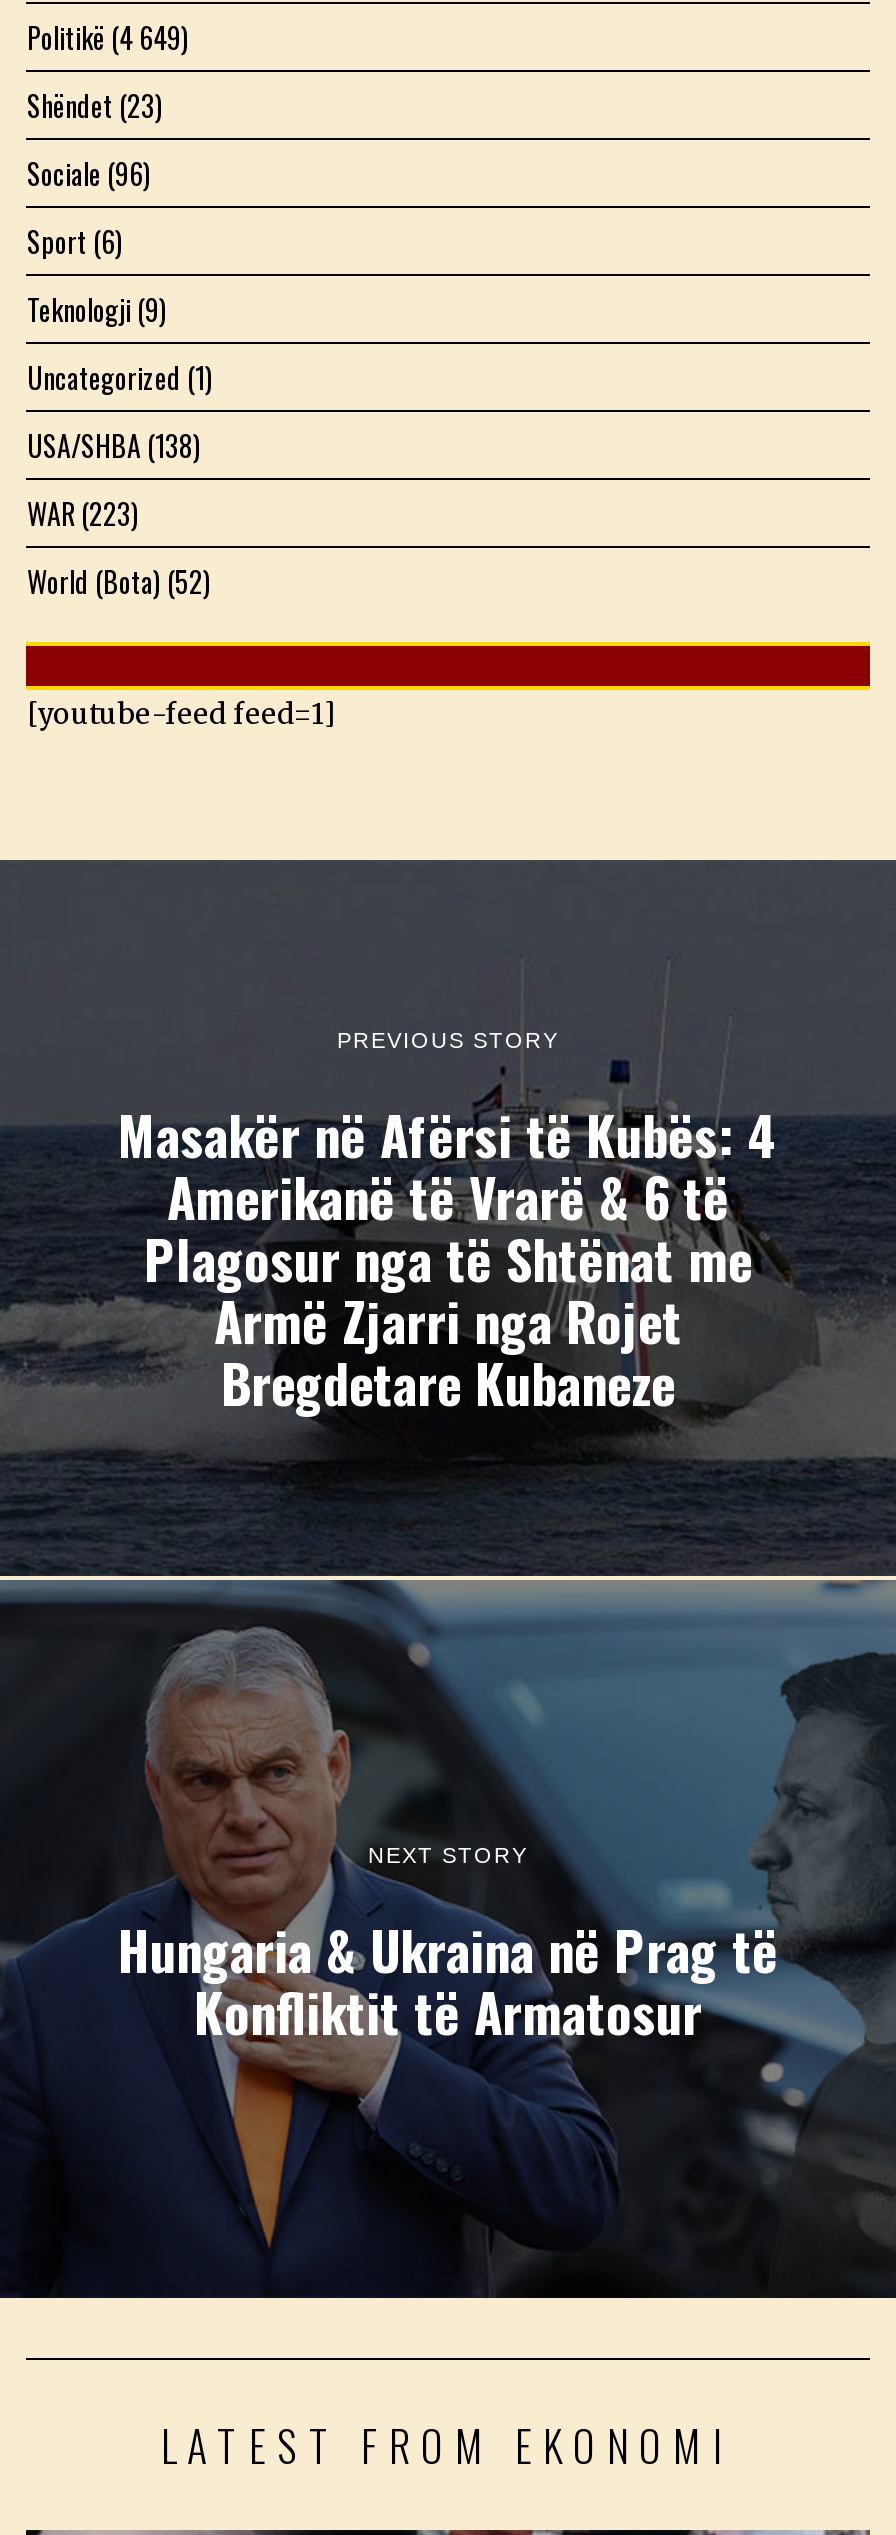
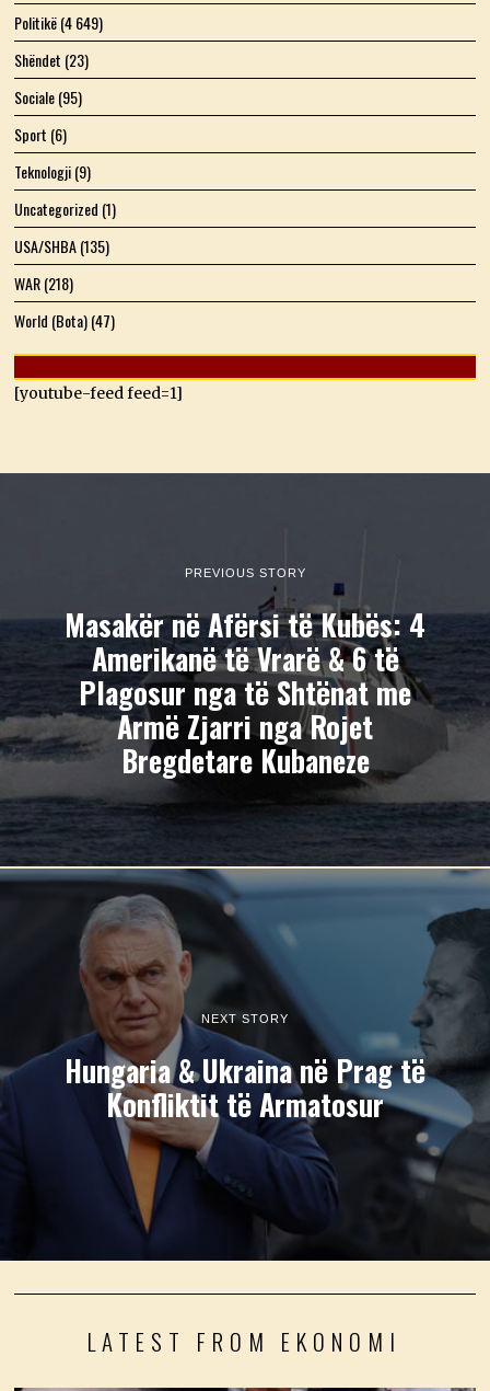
- Sociale (96)
+ Sociale (95)

- USA/SHBA (138)
+ USA/SHBA (135)

- WAR (223)
+ WAR (218)

- World (Bota) (52)
+ World (Bota) (47)
